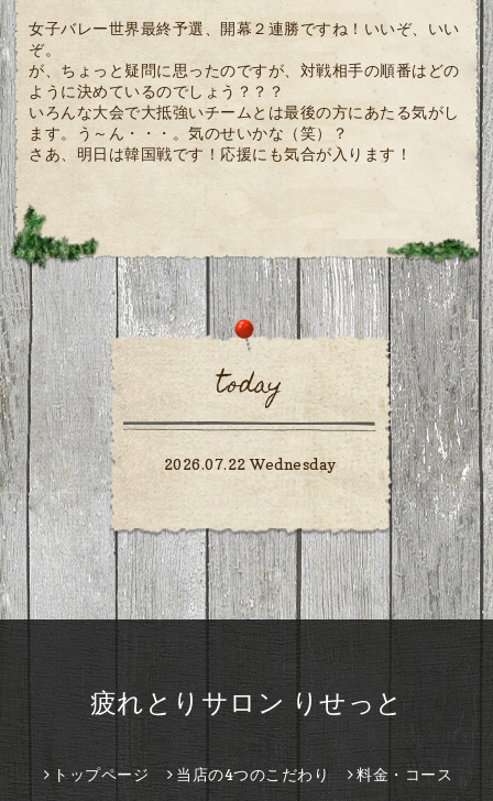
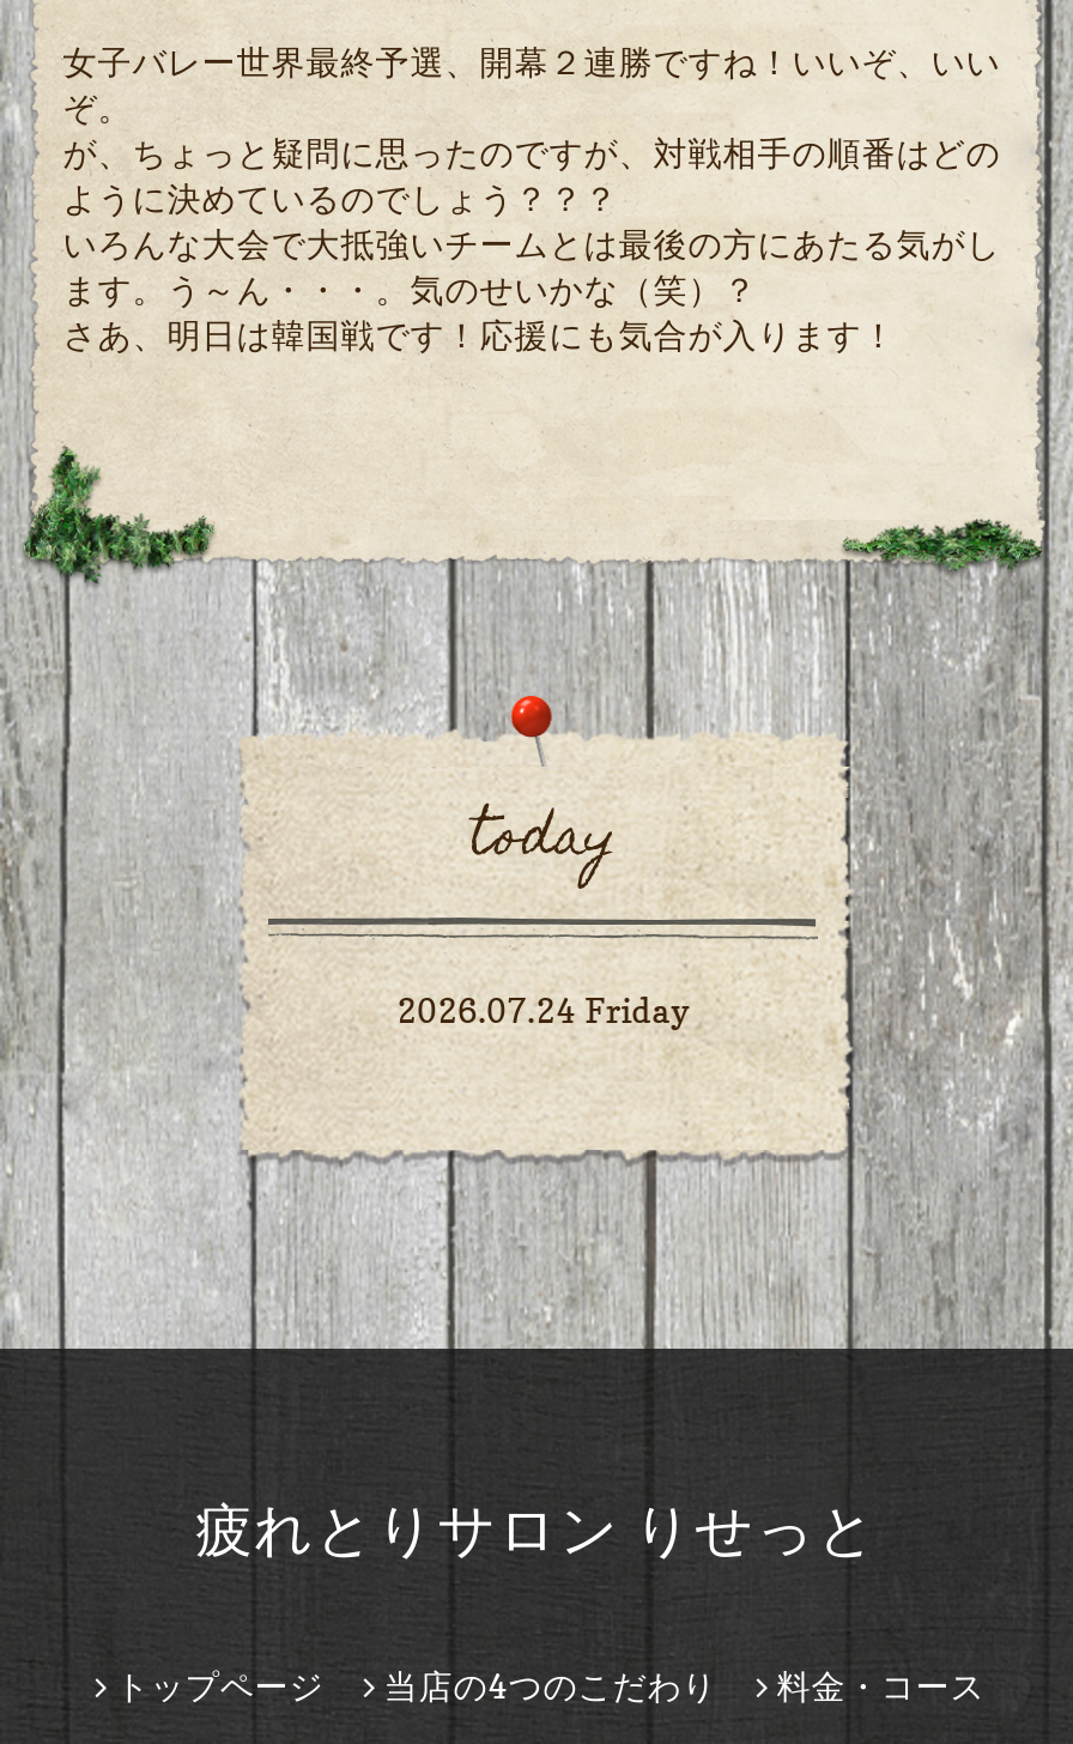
- 2026.07.22 Wednesday
+ 2026.07.24 Friday
